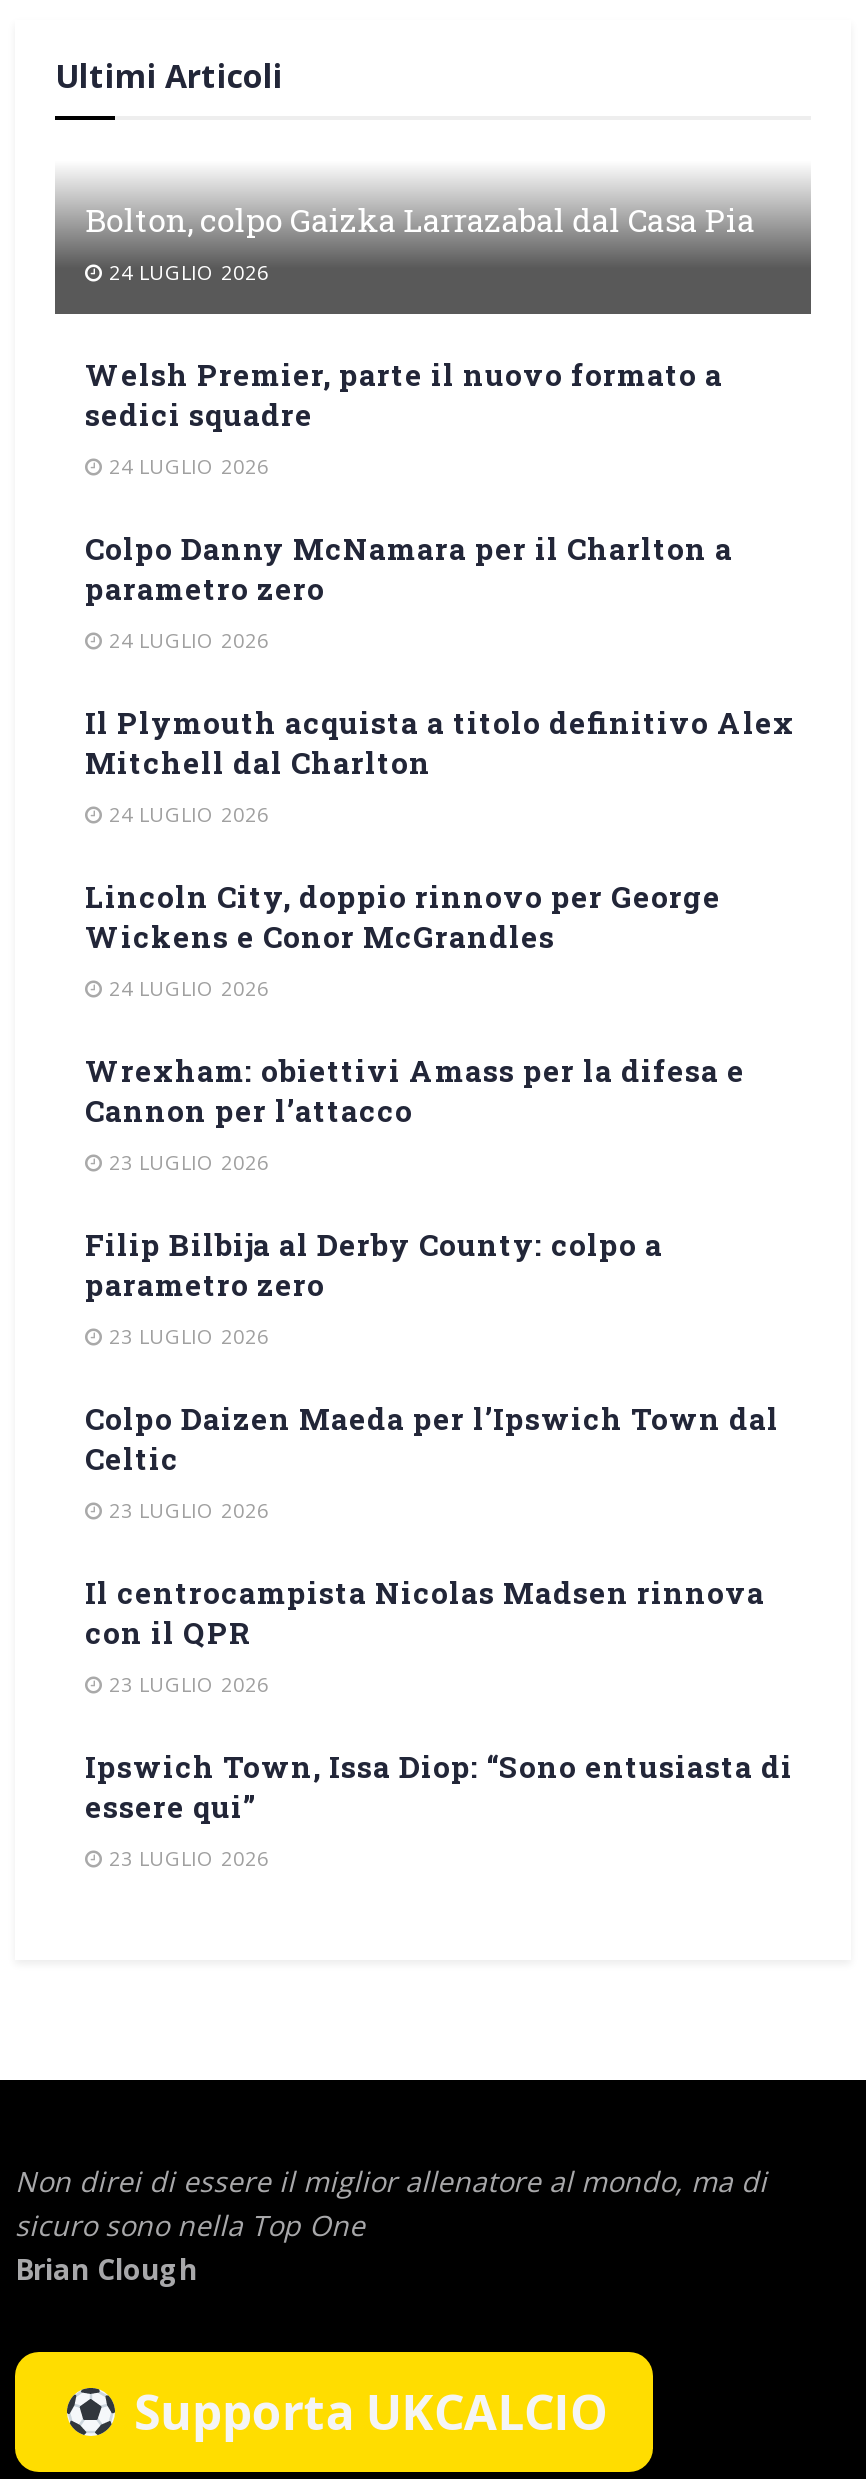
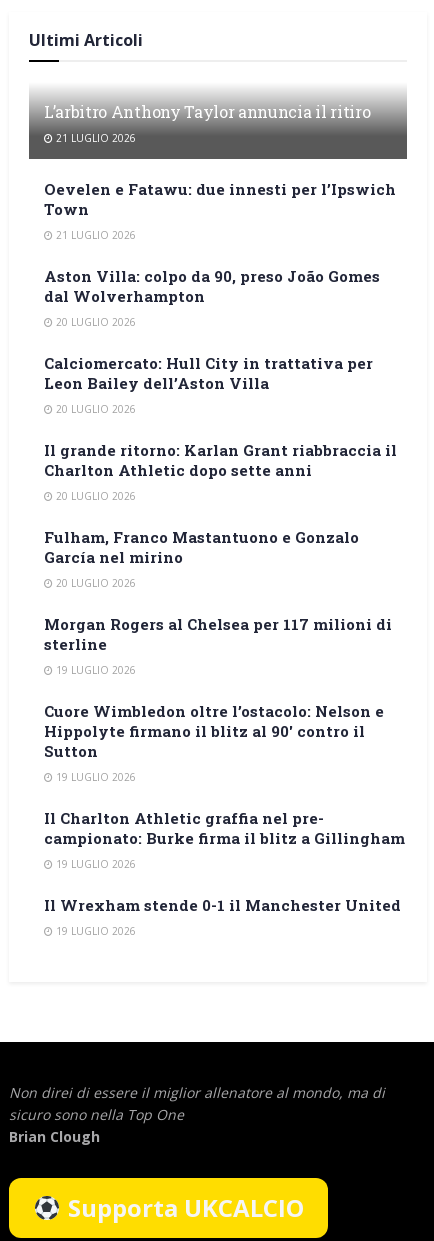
- Bolton, colpo Gaizka Larrazabal dal Casa Pia
- 24 LUGLIO 2026
+ L’arbitro Anthony Taylor annuncia il ritiro
+ 21 LUGLIO 2026

- Welsh Premier, parte il nuovo formato a
- sedici squadre
- 24 LUGLIO 2026
+ Oevelen e Fatawu: due innesti per l’Ipswich
+ Town
+ 21 LUGLIO 2026

- Colpo Danny McNamara per il Charlton a
- parametro zero
- 24 LUGLIO 2026
+ Aston Villa: colpo da 90, preso João Gomes
+ dal Wolverhampton
+ 20 LUGLIO 2026

- Il Plymouth acquista a titolo definitivo Alex
- Mitchell dal Charlton
- 24 LUGLIO 2026
+ Calciomercato: Hull City in trattativa per
+ Leon Bailey dell’Aston Villa
+ 20 LUGLIO 2026

- Lincoln City, doppio rinnovo per George
- Wickens e Conor McGrandles
- 24 LUGLIO 2026
+ Il grande ritorno: Karlan Grant riabbraccia il
+ Charlton Athletic dopo sette anni
+ 20 LUGLIO 2026

- Wrexham: obiettivi Amass per la difesa e
- Cannon per l’attacco
- 23 LUGLIO 2026
+ Fulham, Franco Mastantuono e Gonzalo
+ García nel mirino
+ 20 LUGLIO 2026

- Filip Bilbija al Derby County: colpo a
- parametro zero
- 23 LUGLIO 2026
+ Morgan Rogers al Chelsea per 117 milioni di
+ sterline
+ 19 LUGLIO 2026

- Colpo Daizen Maeda per l’Ipswich Town dal
- Celtic
- 23 LUGLIO 2026
+ Cuore Wimbledon oltre l’ostacolo: Nelson e
+ Hippolyte firmano il blitz al 90′ contro il
+ Sutton
+ 19 LUGLIO 2026

- Il centrocampista Nicolas Madsen rinnova
- con il QPR
- 23 LUGLIO 2026
+ Il Charlton Athletic graffia nel pre-
+ campionato: Burke firma il blitz a Gillingham
+ 19 LUGLIO 2026

- Ipswich Town, Issa Diop: “Sono entusiasta di
- essere qui”
- 23 LUGLIO 2026
+ Il Wrexham stende 0-1 il Manchester United
+ 19 LUGLIO 2026
